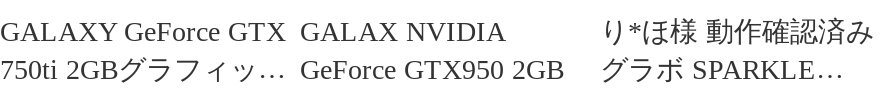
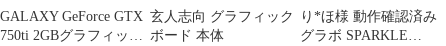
- GALAX NVIDIA
- GeForce GTX950 2GB
+ 玄人志向 グラフィック
+ ボード 本体
